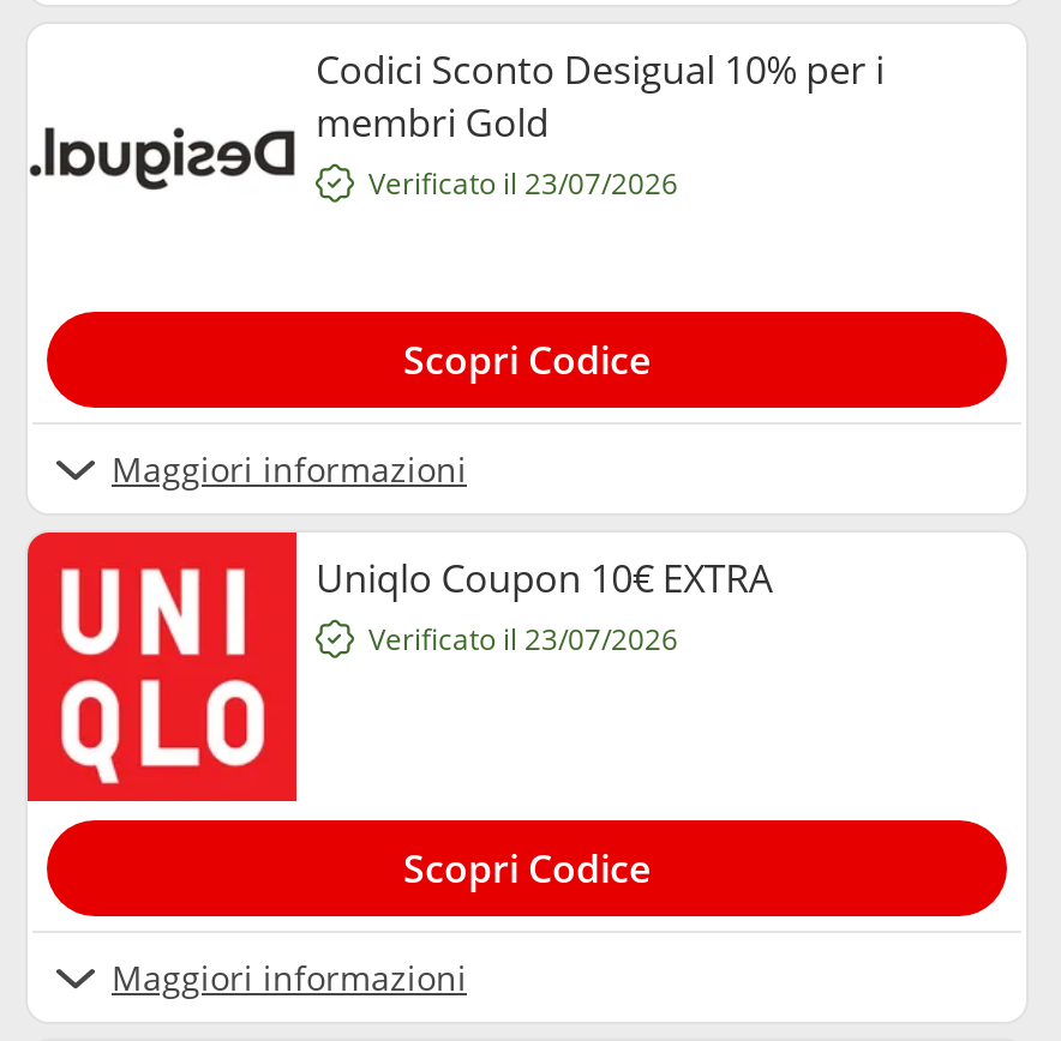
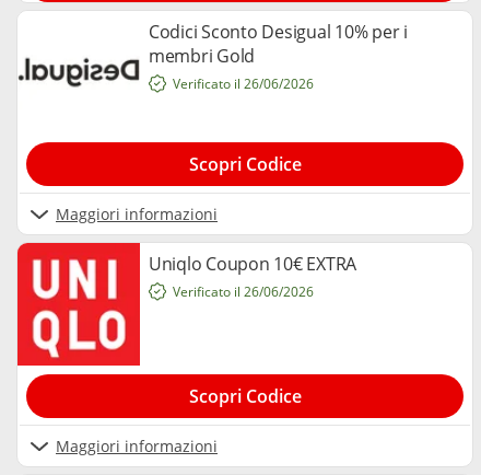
- Verificato il 23/07/2026
+ Verificato il 26/06/2026

- Verificato il 23/07/2026
+ Verificato il 26/06/2026
